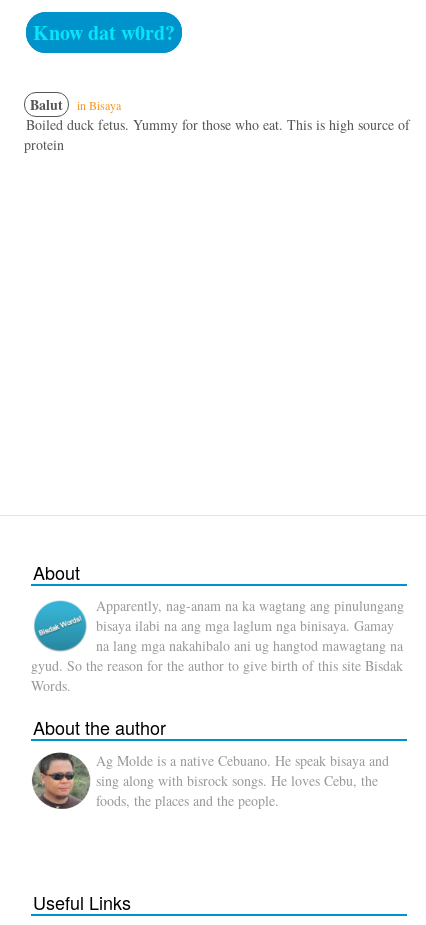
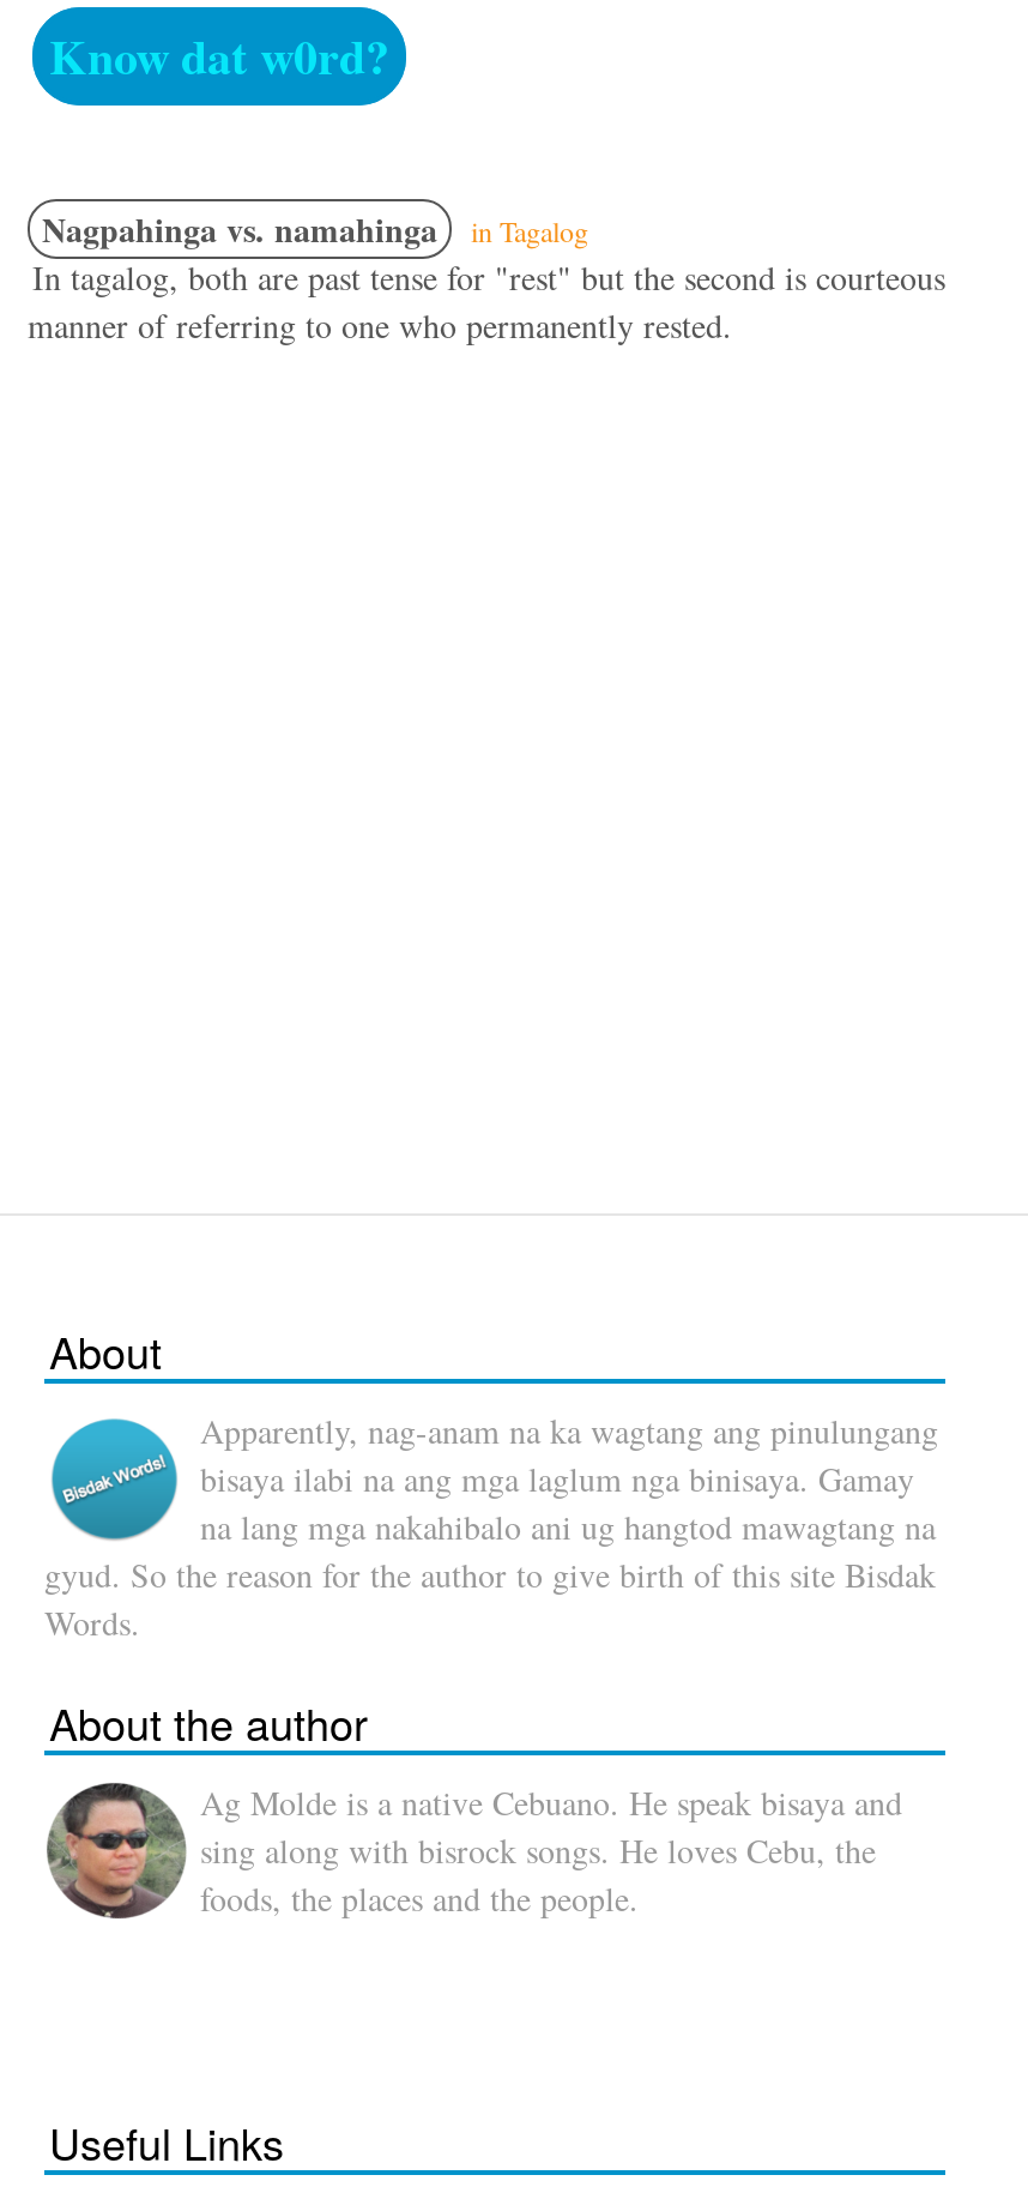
- Balut
- in Bisaya
- Boiled duck fetus. Yummy for those who eat. This is high source of
- protein
+ Nagpahinga vs. namahinga
+ in Tagalog
+ In tagalog, both are past tense for "rest" but the second is courteous
+ manner of referring to one who permanently rested.
